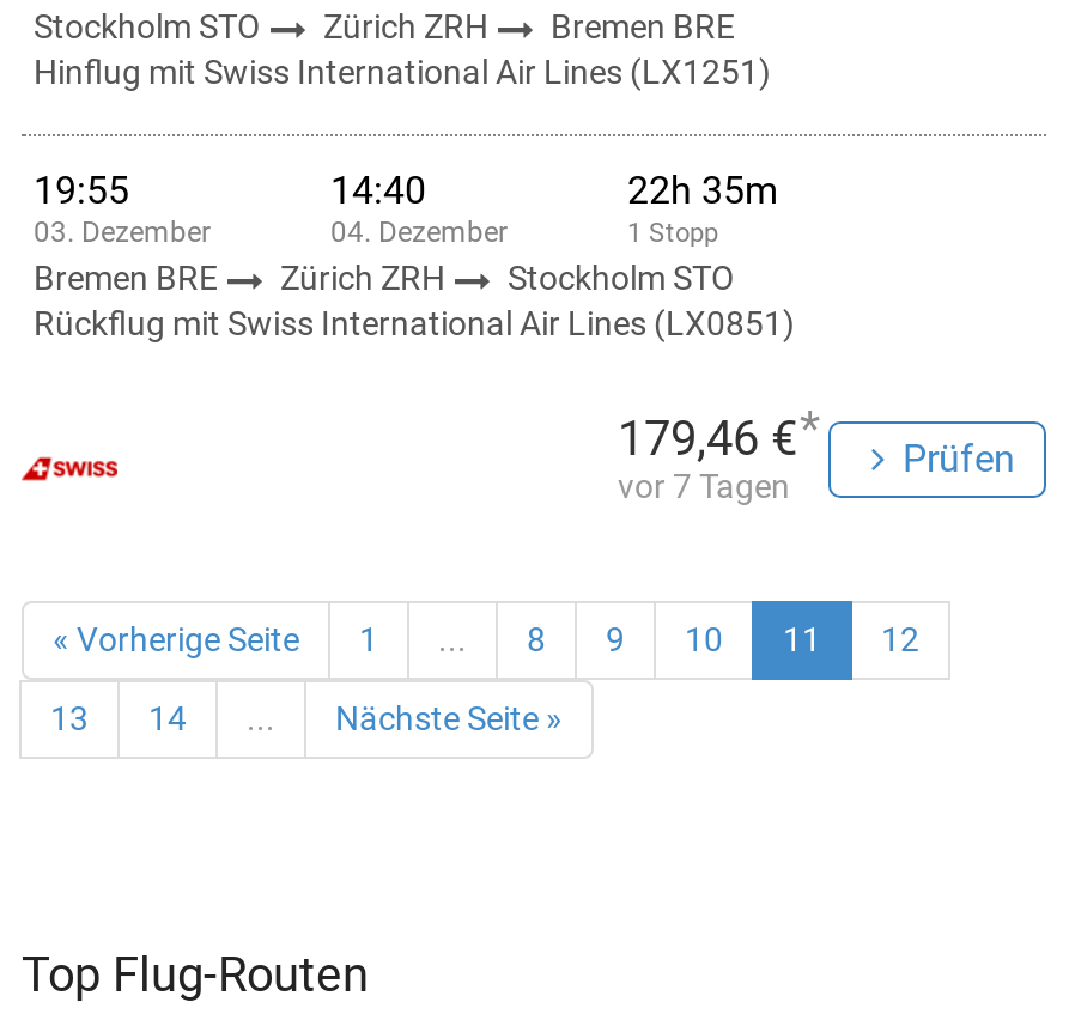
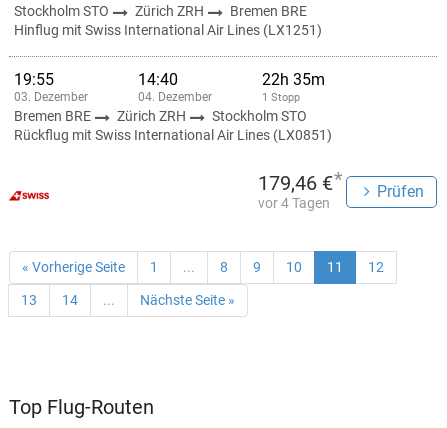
- vor 7 Tagen
+ vor 4 Tagen
